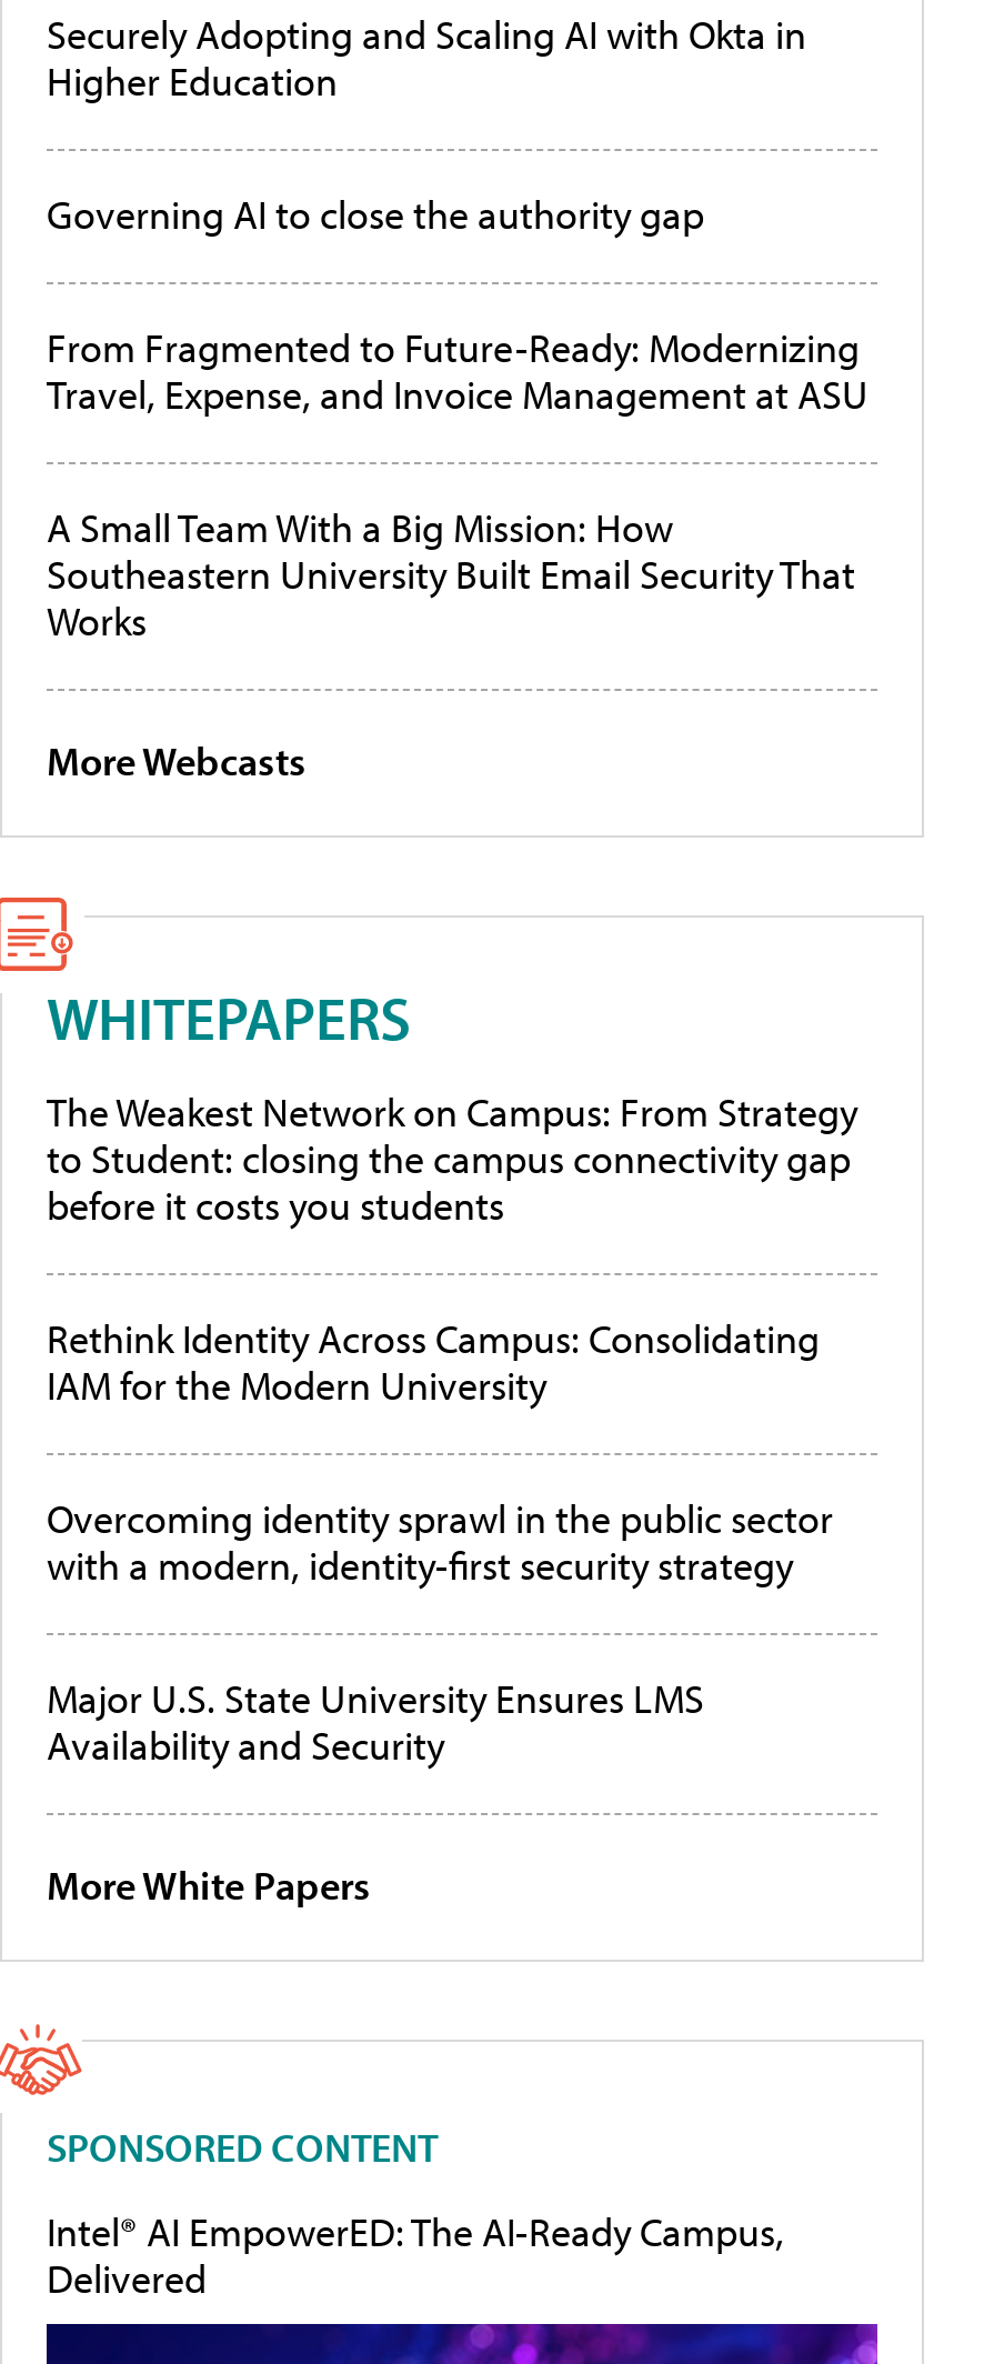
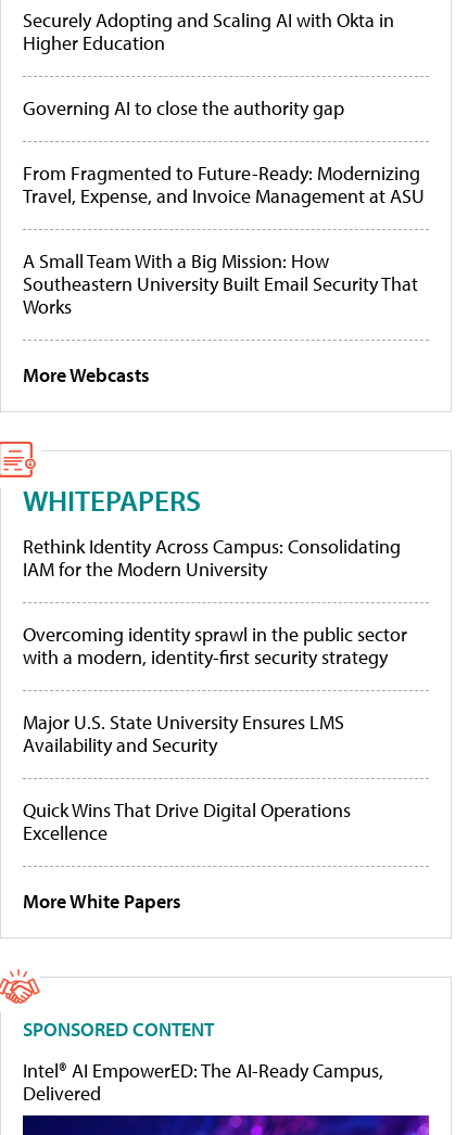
- The Weakest Network on Campus: From Strategy
- to Student: closing the campus connectivity gap
- before it costs you students

moved up: Rethink Identity Across Campus: Consolidating | IAM for the Modern University | Overcoming identity sprawl in the public sector | with a modern, identity-first security strategy | Major U.S. State University Ensures LMS | Availability and Security

+ Quick Wins That Drive Digital Operations
+ Excellence
